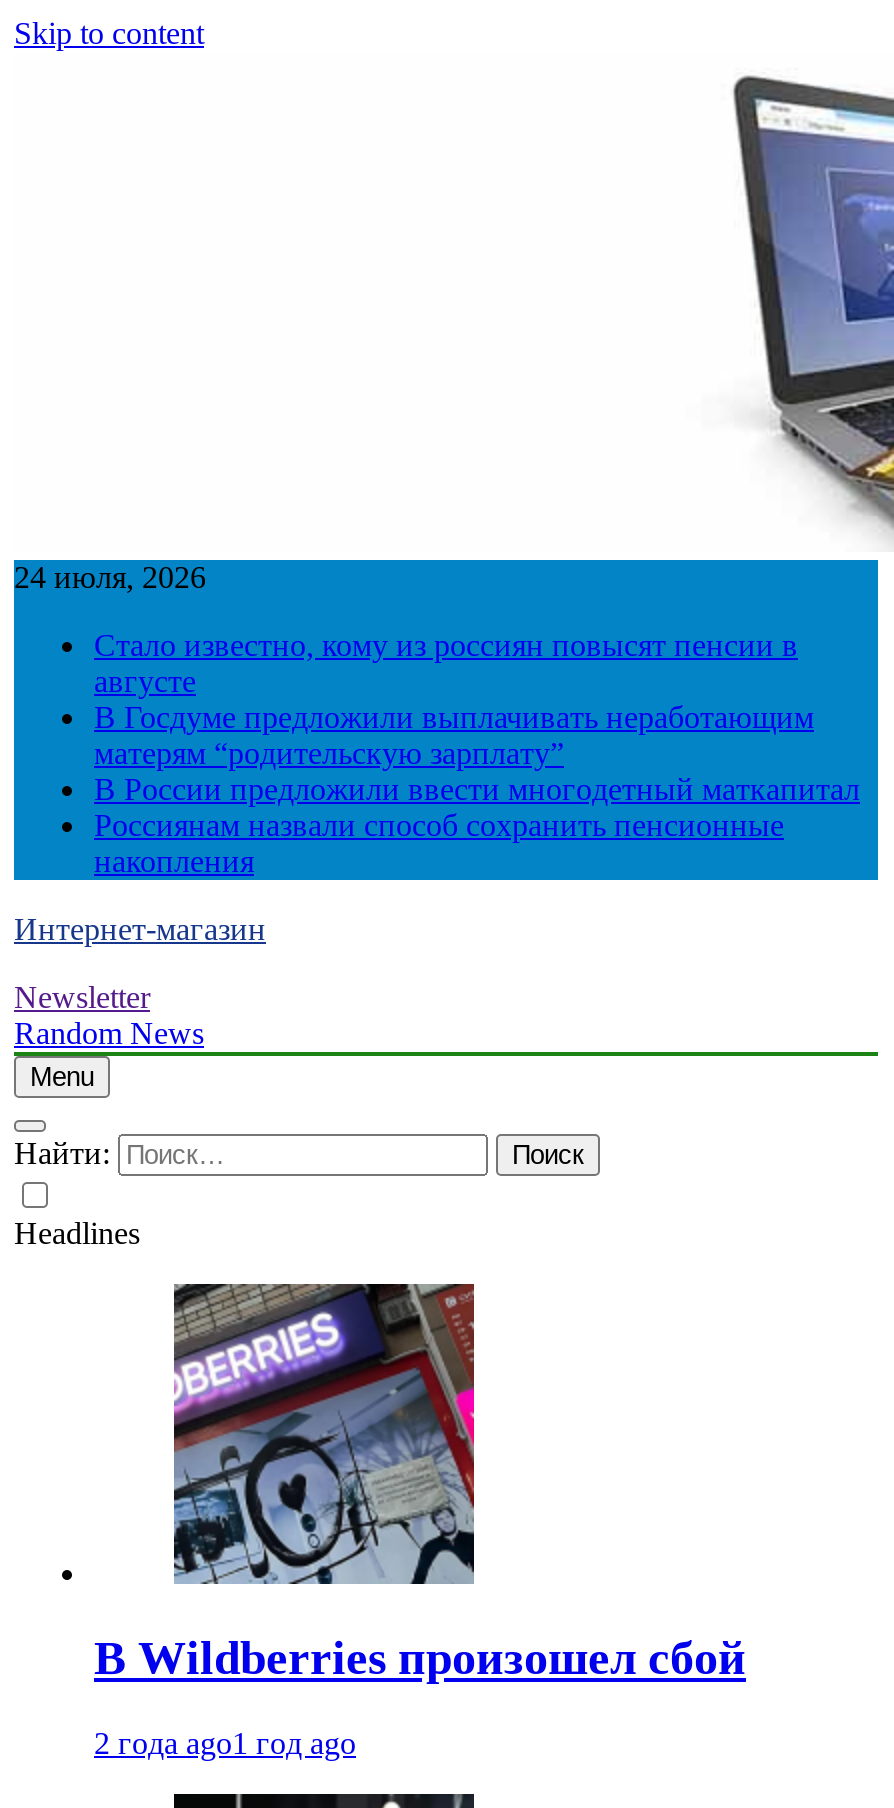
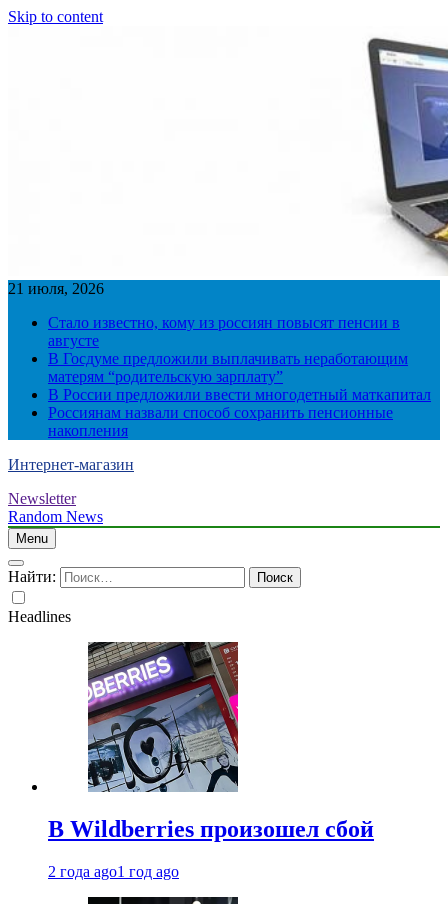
- 24 июля, 2026
+ 21 июля, 2026
